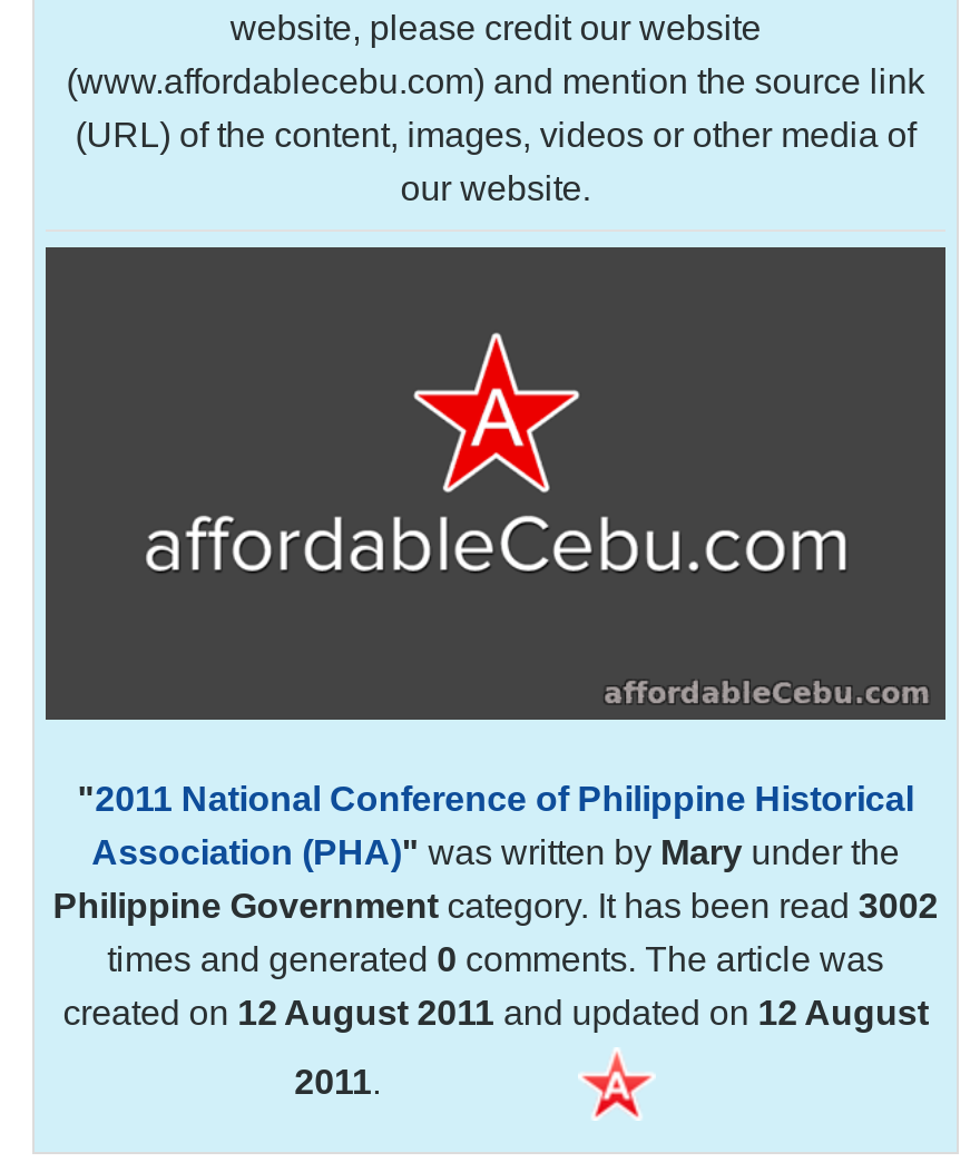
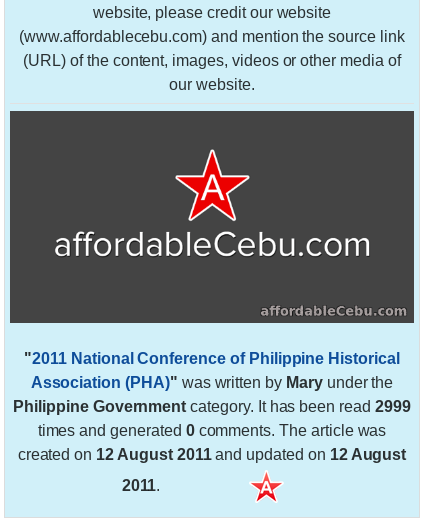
- Philippine Government category. It has been read 3002
+ Philippine Government category. It has been read 2999
